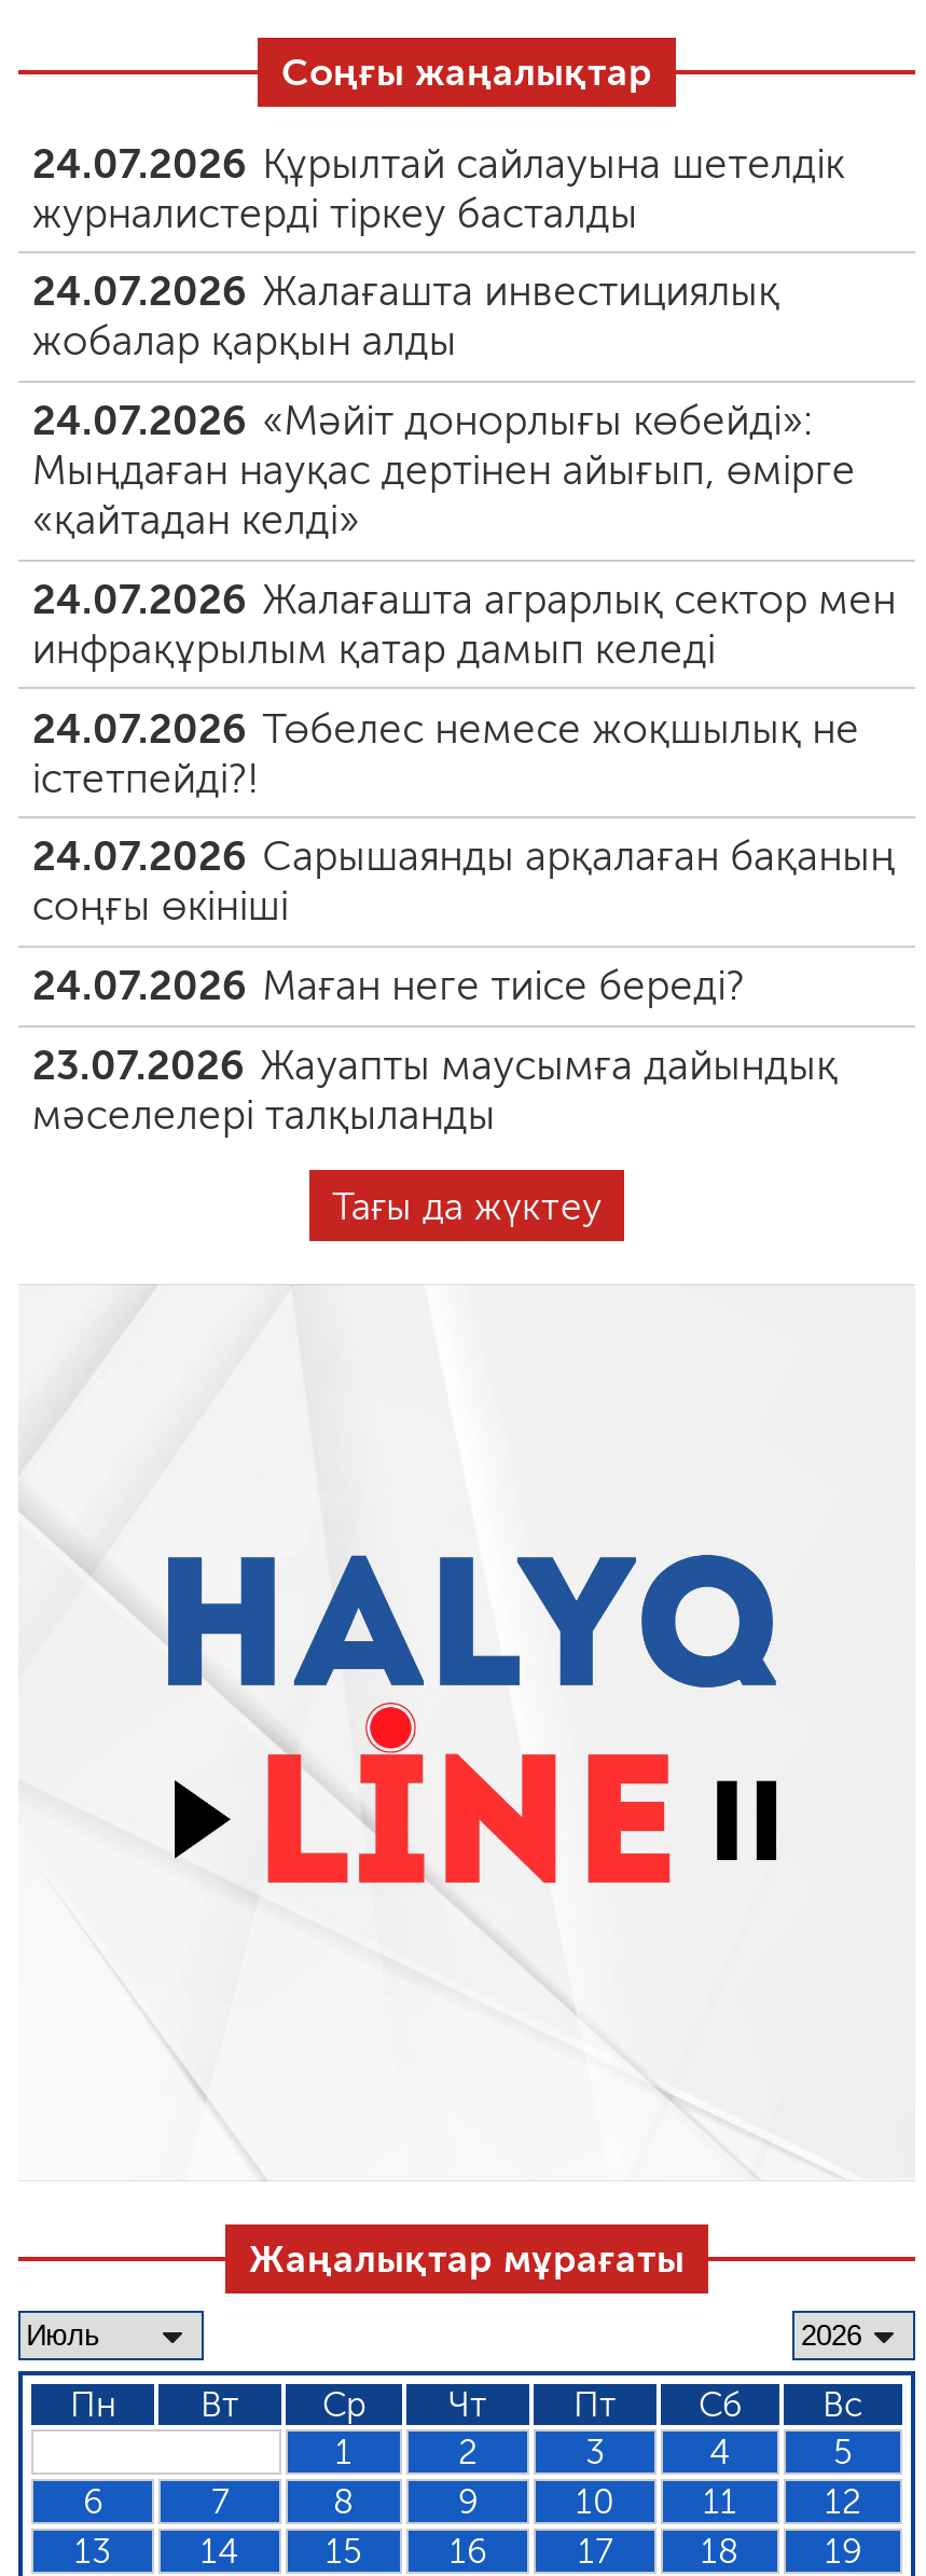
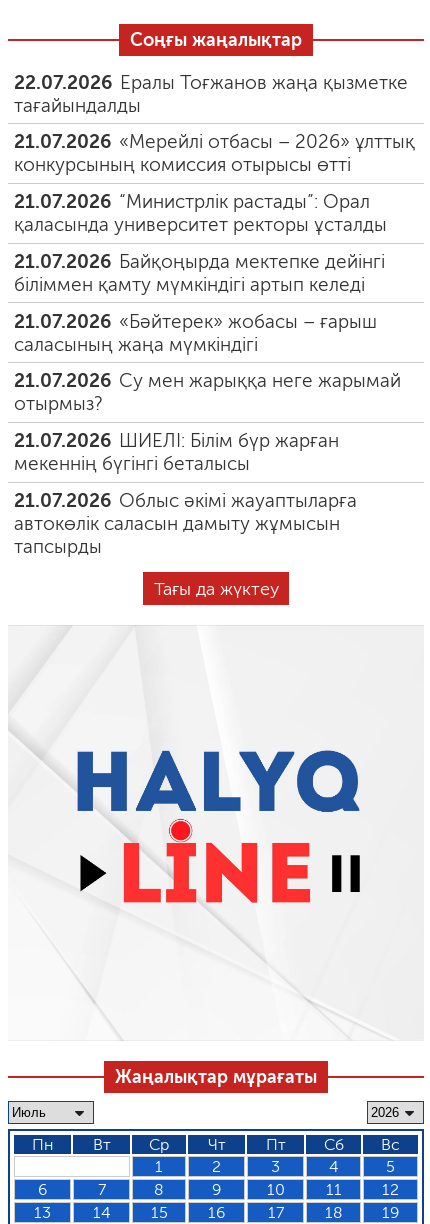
- 24.07.2026 Құрылтай сайлауына шетелдік
- журналистерді тіркеу басталды
+ 22.07.2026 Ералы Тоғжанов жаңа қызметке
+ тағайындалды

- 24.07.2026 Жалағашта инвестициялық
- жобалар қарқын алды
+ 21.07.2026 «Мерейлі отбасы – 2026» ұлттық
+ конкурсының комиссия отырысы өтті

- 24.07.2026 «Мәйіт донорлығы көбейді»:
- Мыңдаған науқас дертінен айығып, өмірге
- «қайтадан келді»
+ 21.07.2026 “Министрлік растады”: Орал
+ қаласында университет ректоры ұсталды

- 24.07.2026 Жалағашта аграрлық сектор мен
- инфрақұрылым қатар дамып келеді
+ 21.07.2026 Байқоңырда мектепке дейінгі
+ біліммен қамту мүмкіндігі артып келеді

- 24.07.2026 Төбелес немесе жоқшылық не
- істетпейді?!
+ 21.07.2026 «Бәйтерек» жобасы – ғарыш
+ саласының жаңа мүмкіндігі

- 24.07.2026 Сарышаянды арқалаған бақаның
- соңғы өкініші
+ 21.07.2026 Су мен жарыққа неге жарымай
+ отырмыз?

- 24.07.2026 Маған неге тиісе береді?
+ 21.07.2026 ШИЕЛІ: Білім бүр жарған
+ мекеннің бүгінгі беталысы

- 23.07.2026 Жауапты маусымға дайындық
- мәселелері талқыланды
+ 21.07.2026 Облыс әкімі жауаптыларға
+ автокөлік саласын дамыту жұмысын
+ тапсырды
